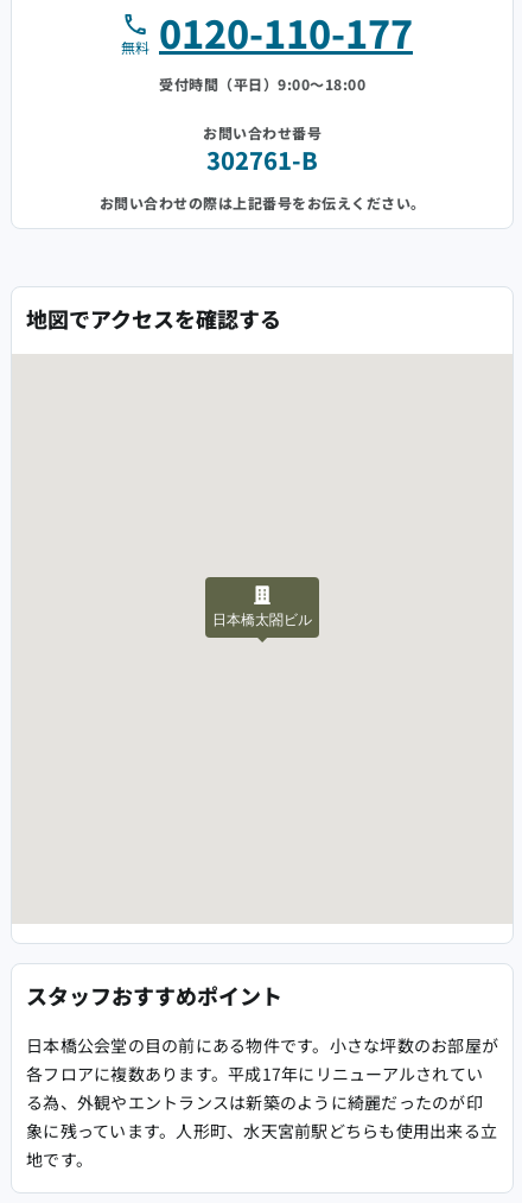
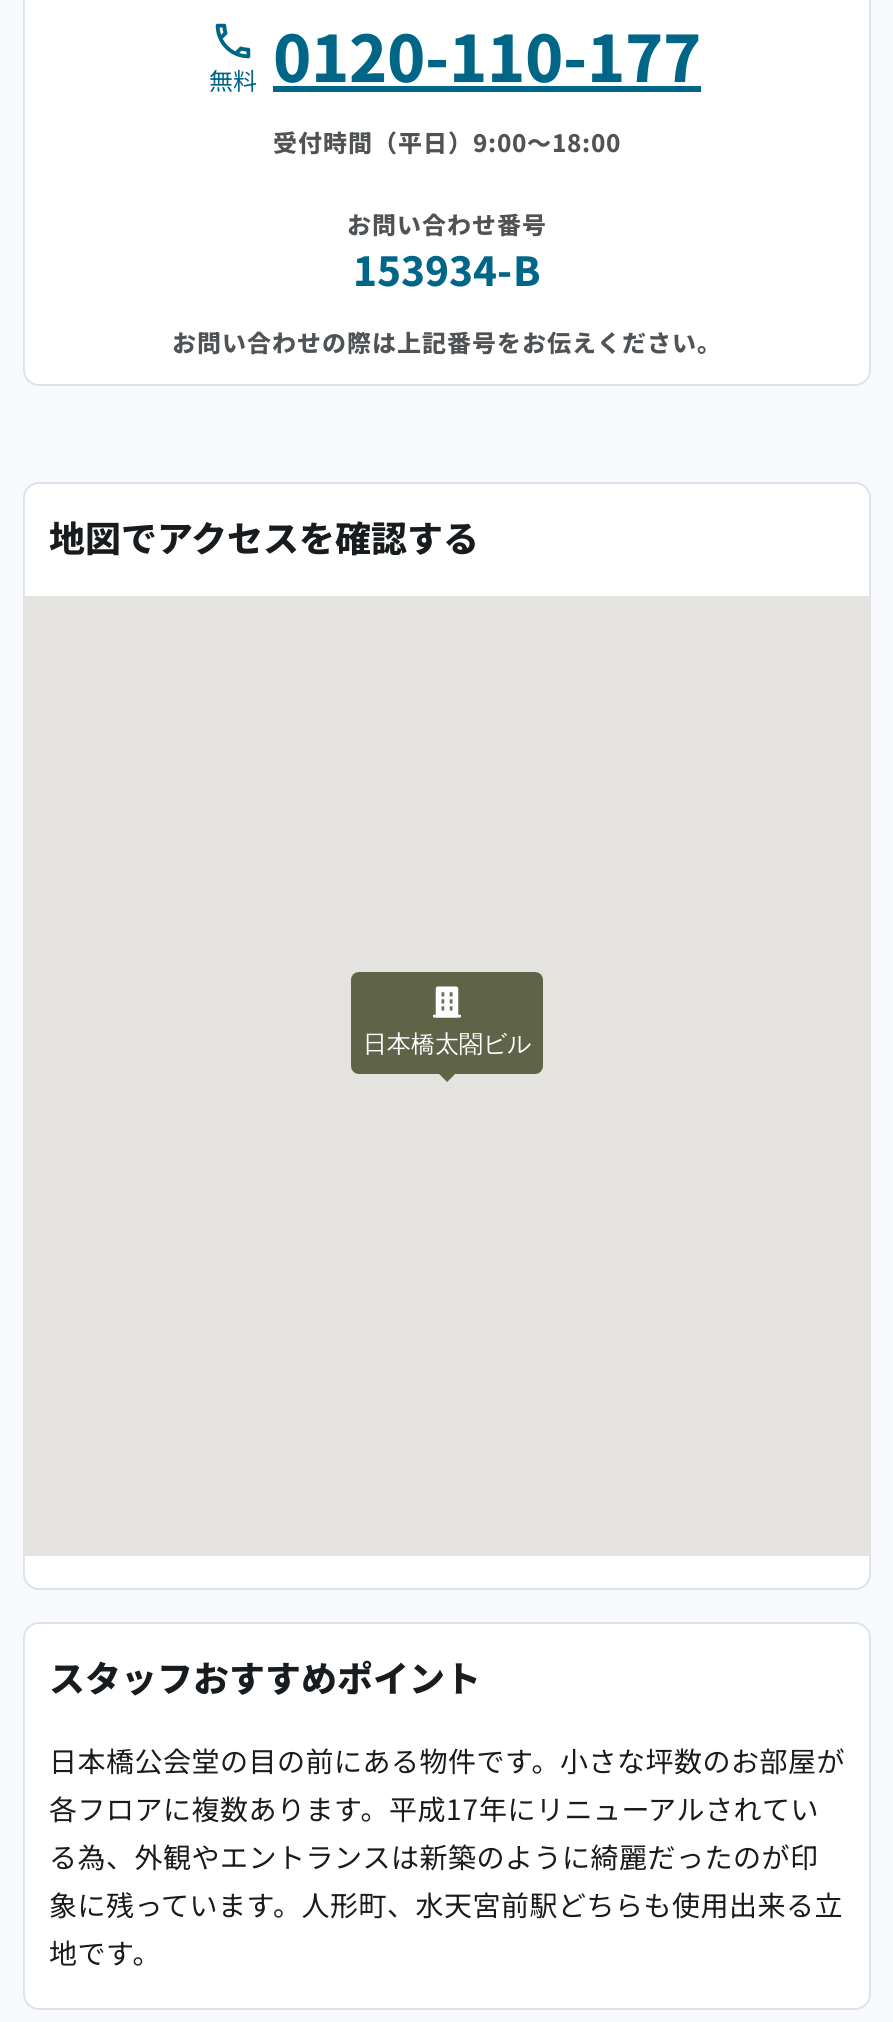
- 302761-B
+ 153934-B
